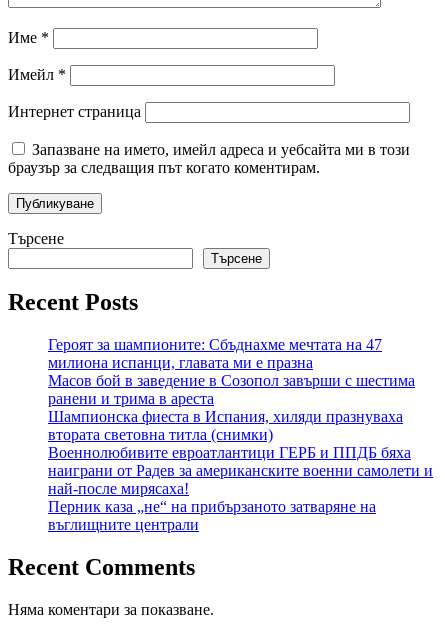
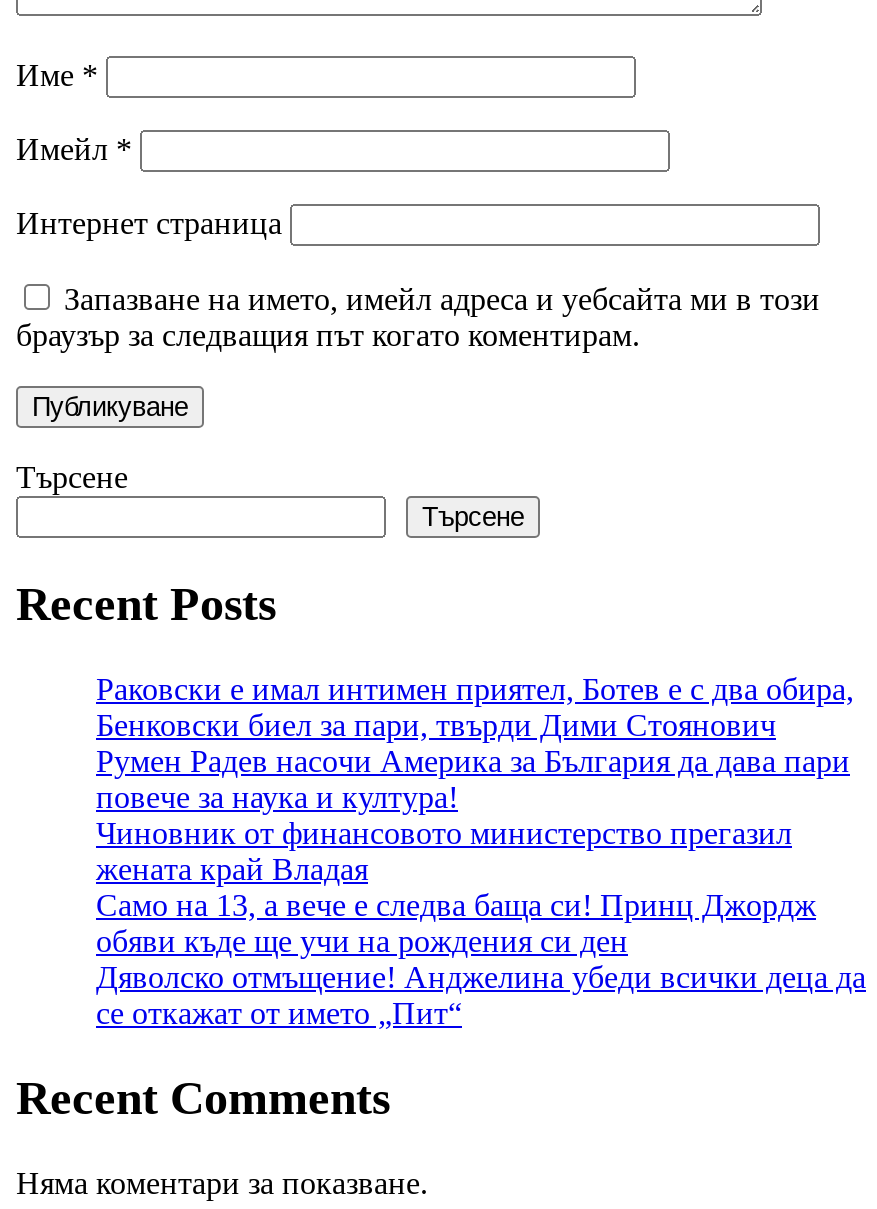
- Героят за шампионите: Сбъднахме мечтата на 47
- милиона испанци, главата ми е празна
- Масов бой в заведение в Созопол завърши с шестима
- ранени и трима в ареста
- Шампионска фиеста в Испания, хиляди празнуваха
- втората световна титла (снимки)
- Военнолюбивите евроатлантици ГЕРБ и ППДБ бяха
- наиграни от Радев за американските военни самолети и
- най-после мирясаха!
- Перник каза „не“ на прибързаното затваряне на
- въглищните централи
+ Раковски е имал интимен приятел, Ботев е с два обира,
+ Бенковски биел за пари, твърди Дими Стоянович
+ Румен Радев насочи Америка за България да дава пари
+ повече за наука и култура!
+ Чиновник от финансовото министерство прегазил
+ жената край Владая
+ Само на 13, а вече е следва баща си! Принц Джордж
+ обяви къде ще учи на рождения си ден
+ Дяволско отмъщение! Анджелина убеди всички деца да
+ се откажат от името „Пит“
